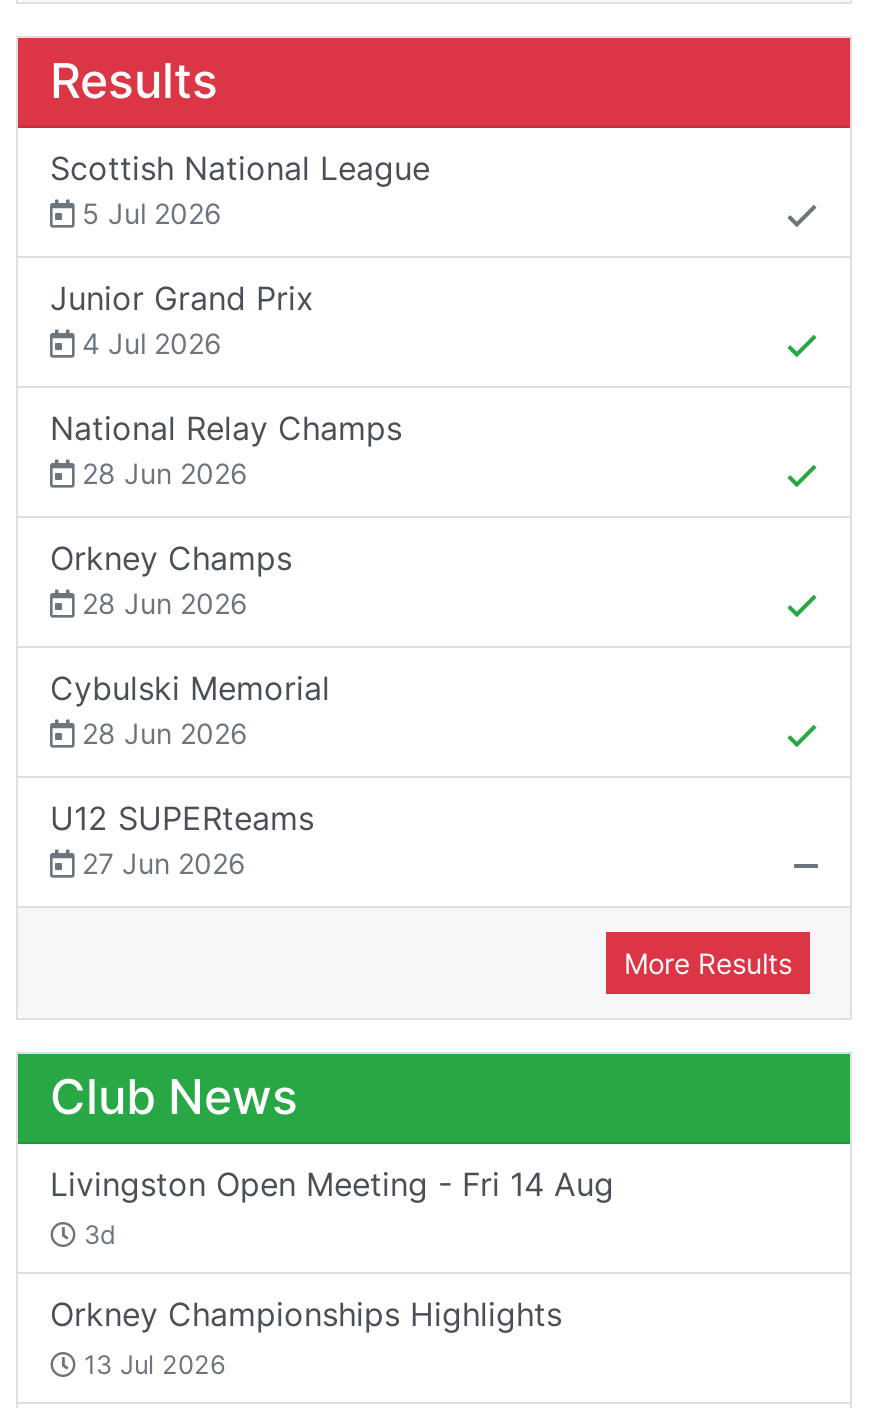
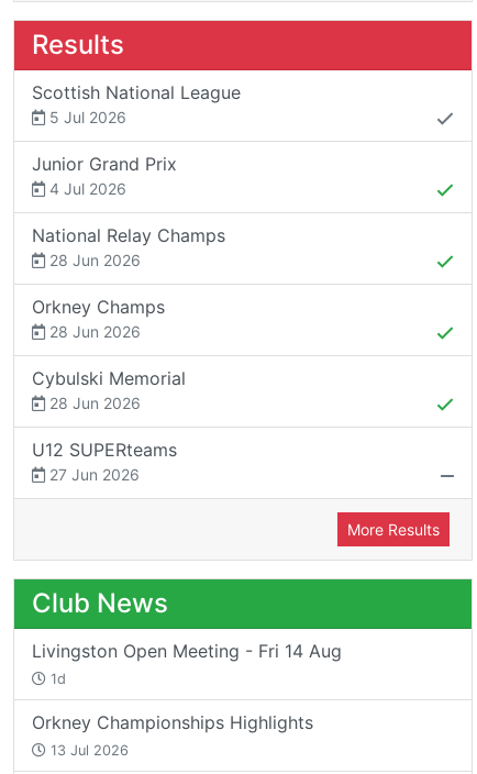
- 3d
+ 1d
